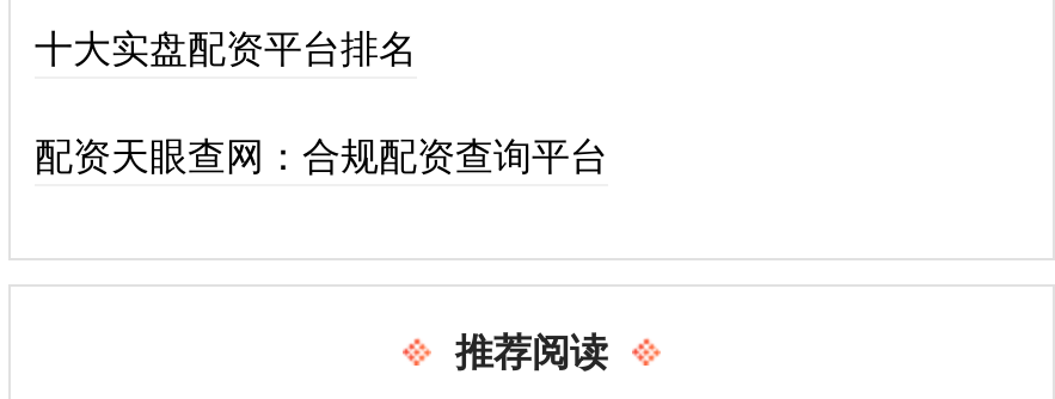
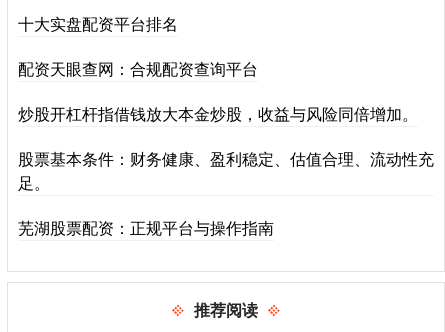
+ 炒股开杠杆指借钱放大本金炒股，收益与风险同倍增加。
+ 股票基本条件：财务健康、盈利稳定、估值合理、流动性充
+ 足。
+ 芜湖股票配资：正规平台与操作指南
